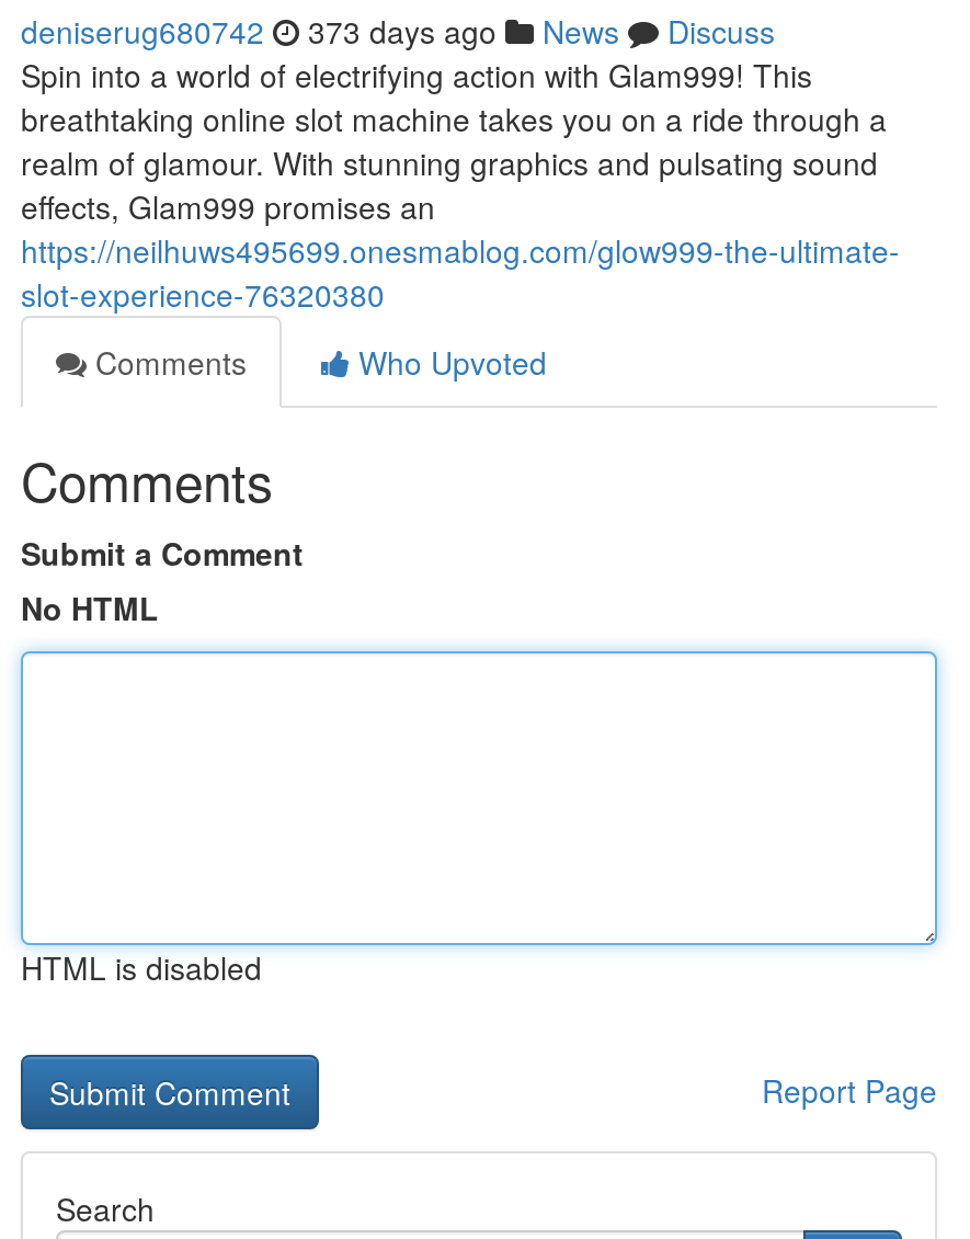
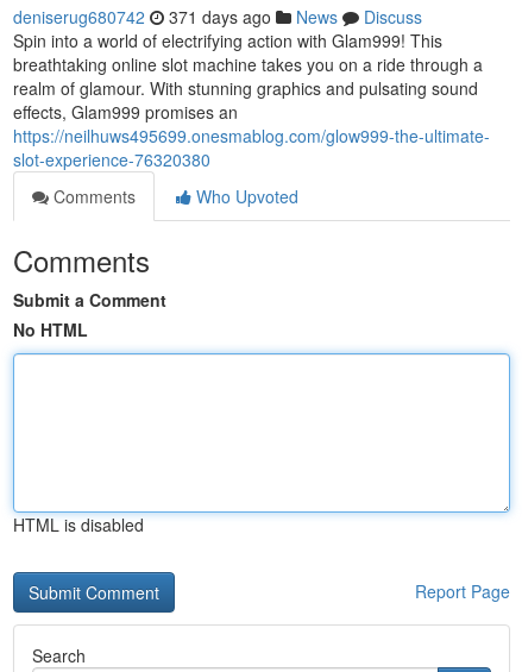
- deniserug680742 373 days ago News Discuss
+ deniserug680742 371 days ago News Discuss
